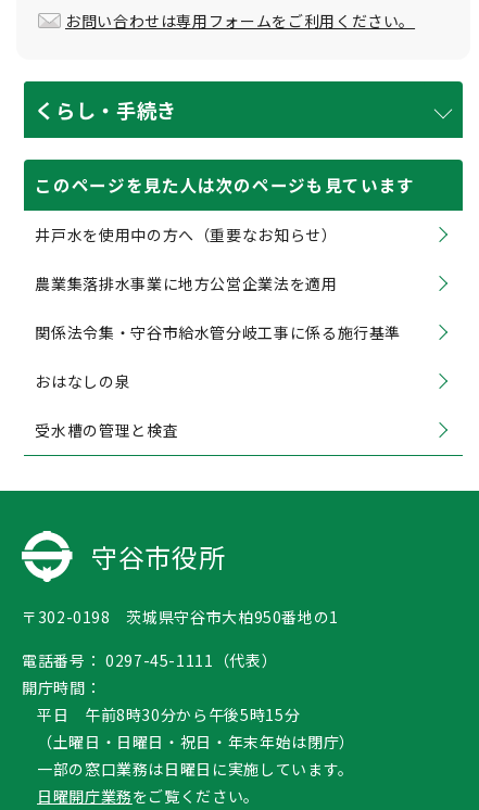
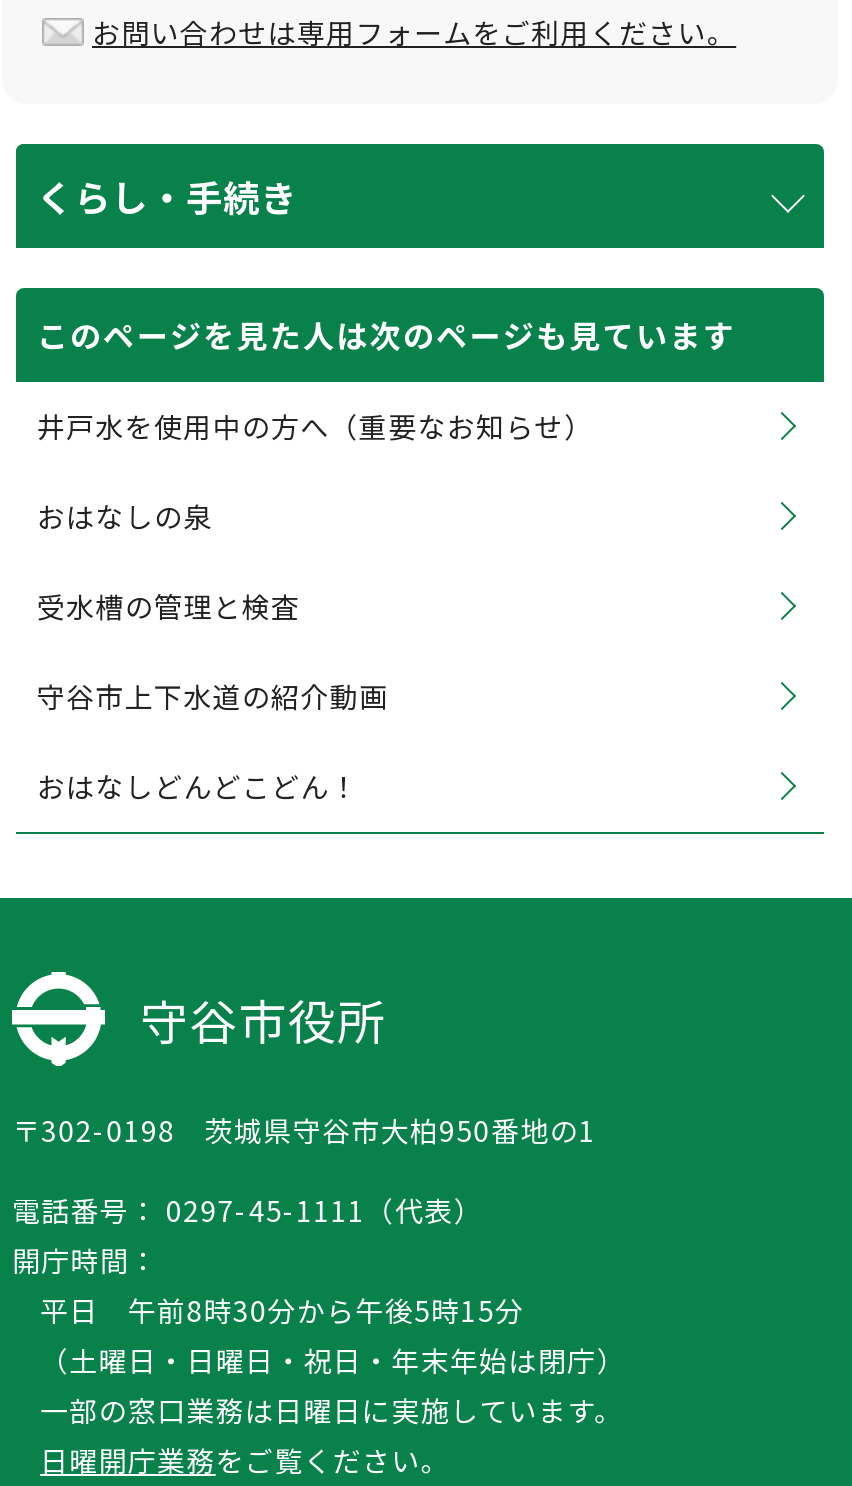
- 農業集落排水事業に地方公営企業法を適用
- 関係法令集・守谷市給水管分岐工事に係る施行基準

moved up: おはなしの泉 | 受水槽の管理と検査

+ 守谷市上下水道の紹介動画
+ おはなしどんどこどん！
